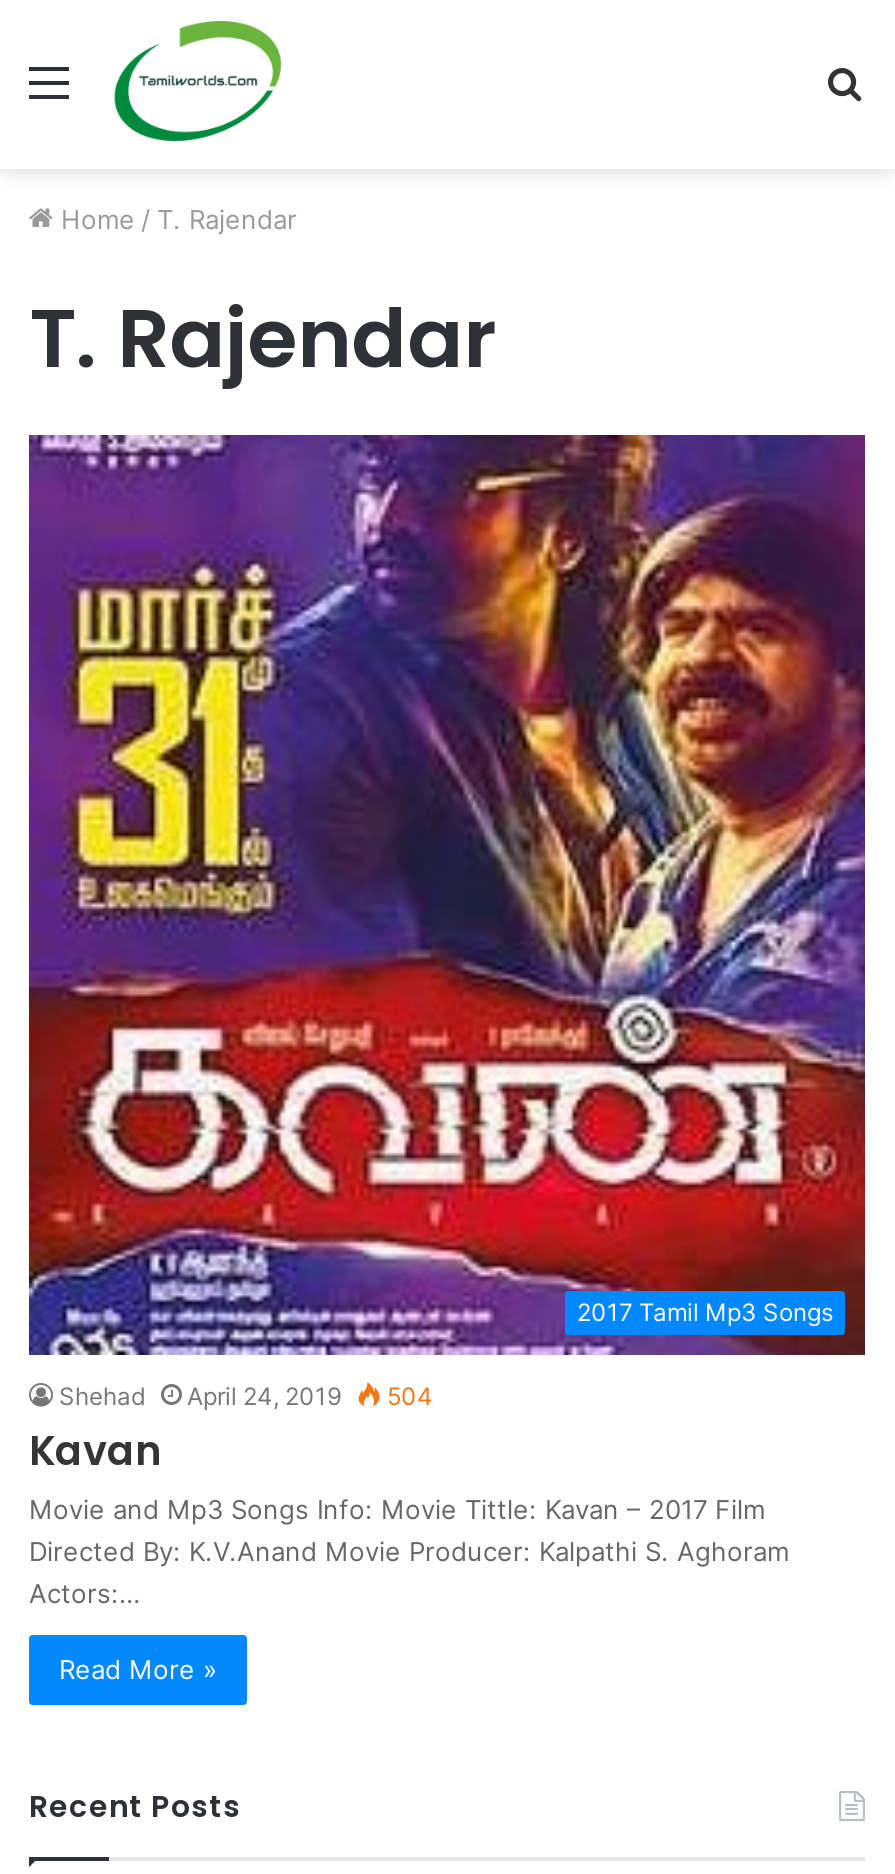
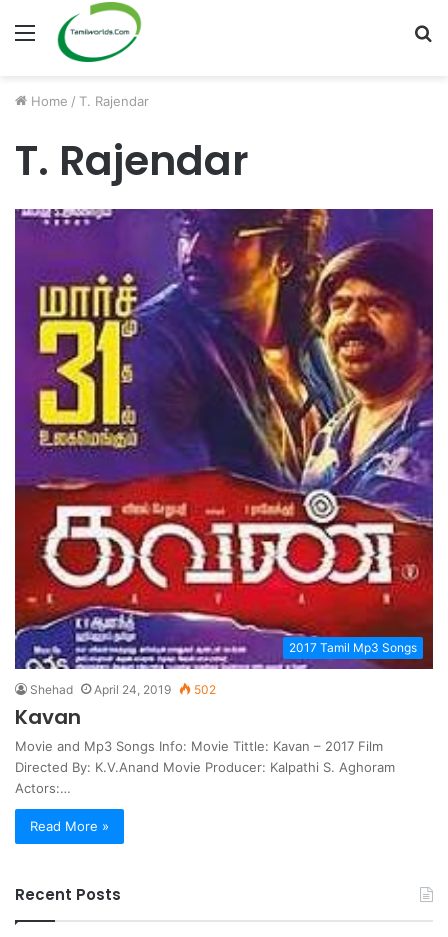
- Shehad April 24, 2019 504
+ Shehad April 24, 2019 502
